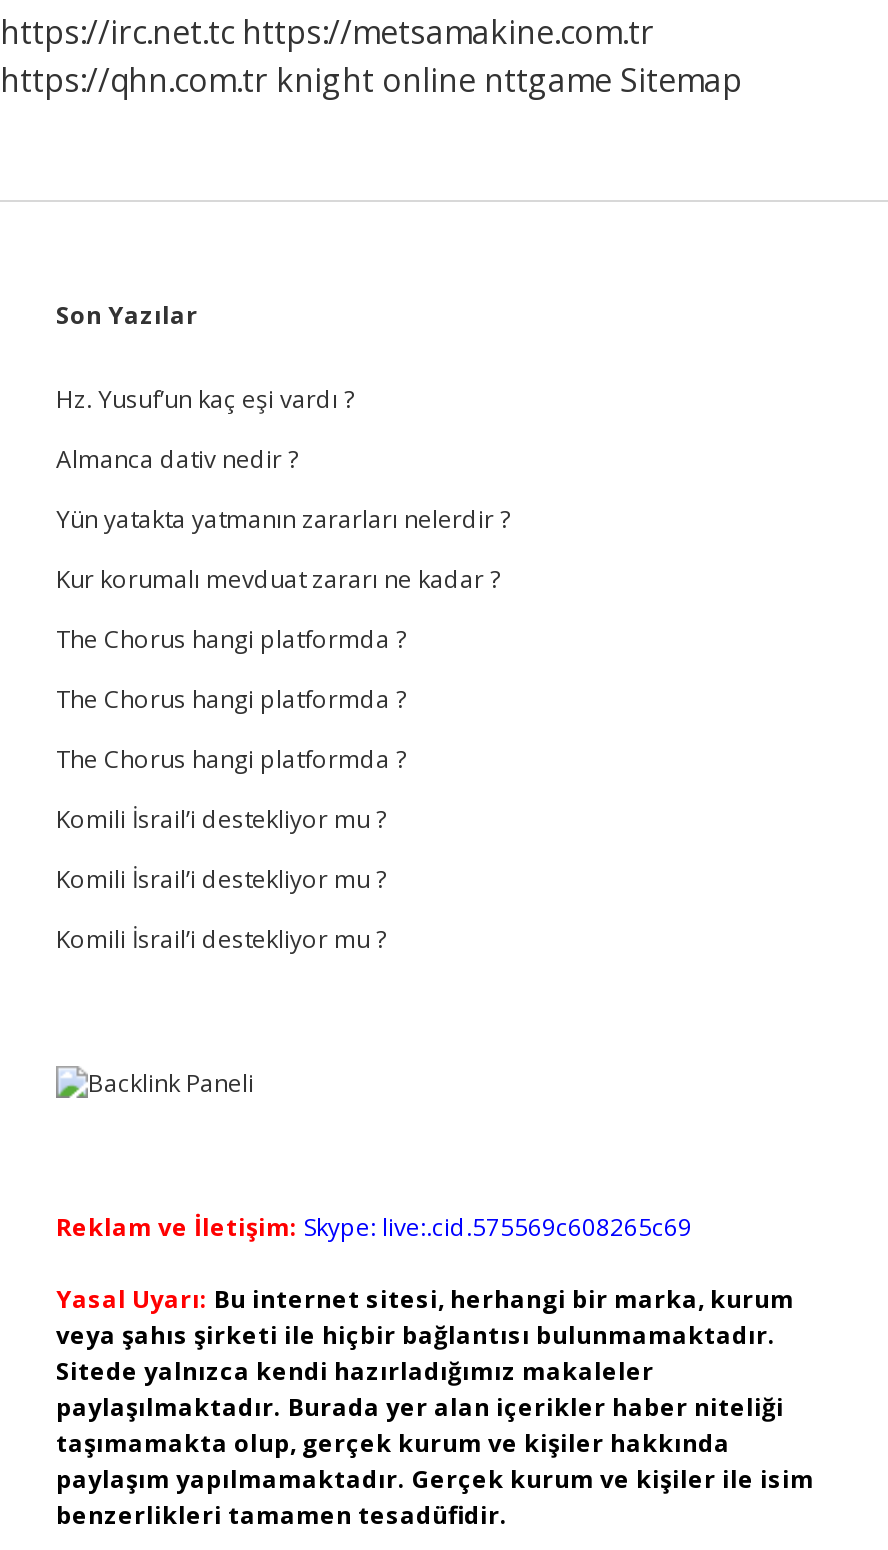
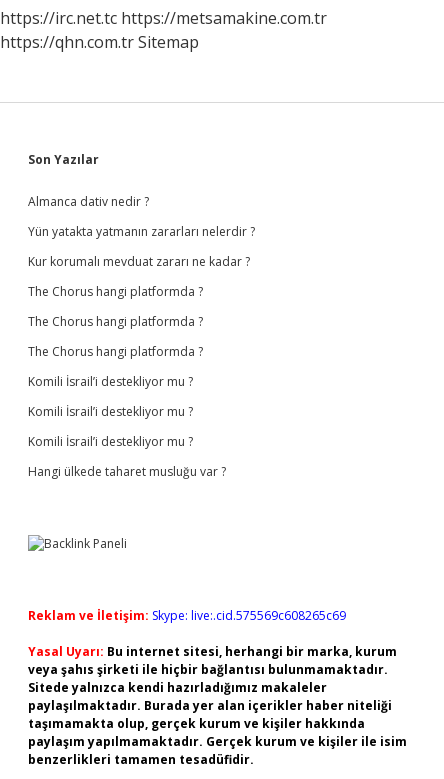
- https://qhn.com.tr knight online nttgame Sitemap
+ https://qhn.com.tr Sitemap

- Hz. Yusuf’un kaç eşi vardı ?

moved up: Almanca dativ nedir ? | Yün yatakta yatmanın zararları nelerdir ? | Kur korumalı mevduat zararı ne kadar ? | ... | Komili İsrail’i destekliyor mu ? | Komili İsrail’i destekliyor mu ?

+ Hangi ülkede taharet musluğu var ?
